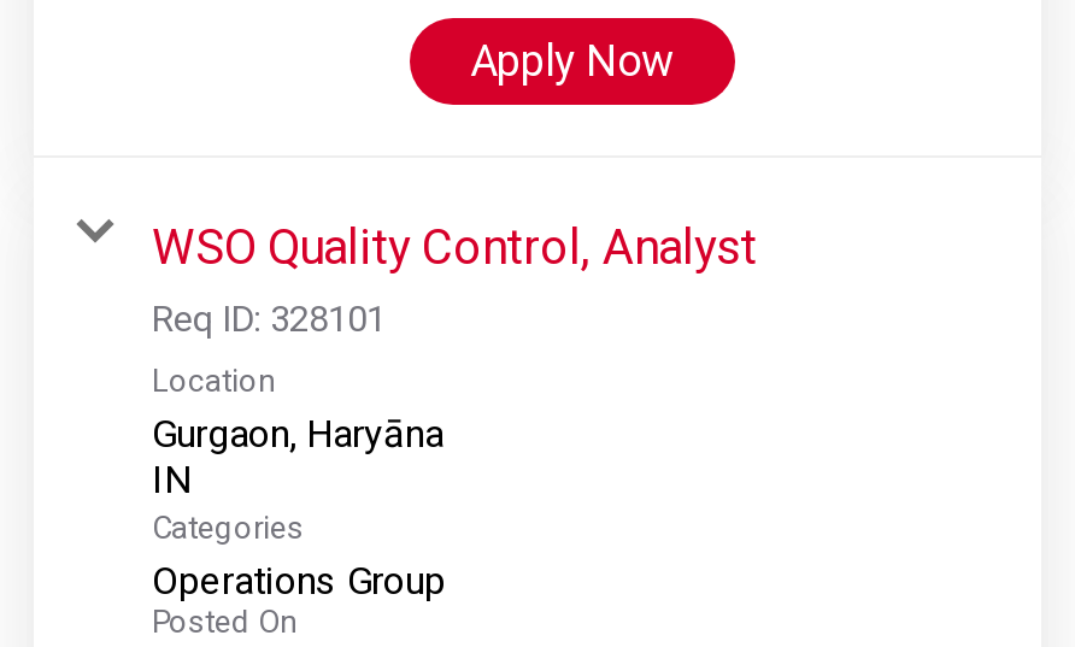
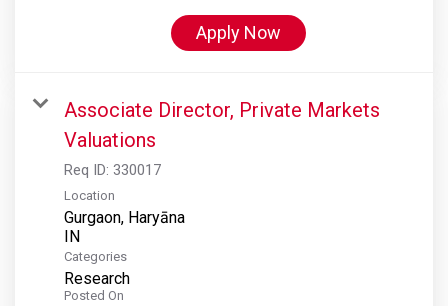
- WSO Quality Control, Analyst
- Req ID: 328101
+ Associate Director, Private Markets
+ Valuations
+ Req ID: 330017

- Operations Group
+ Research
